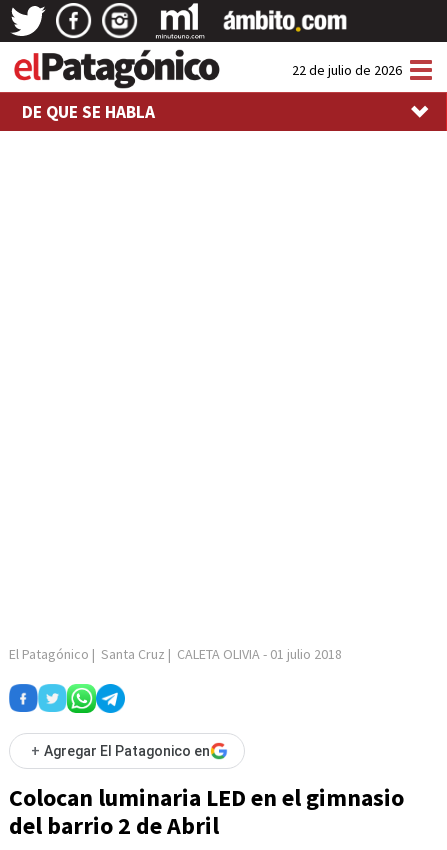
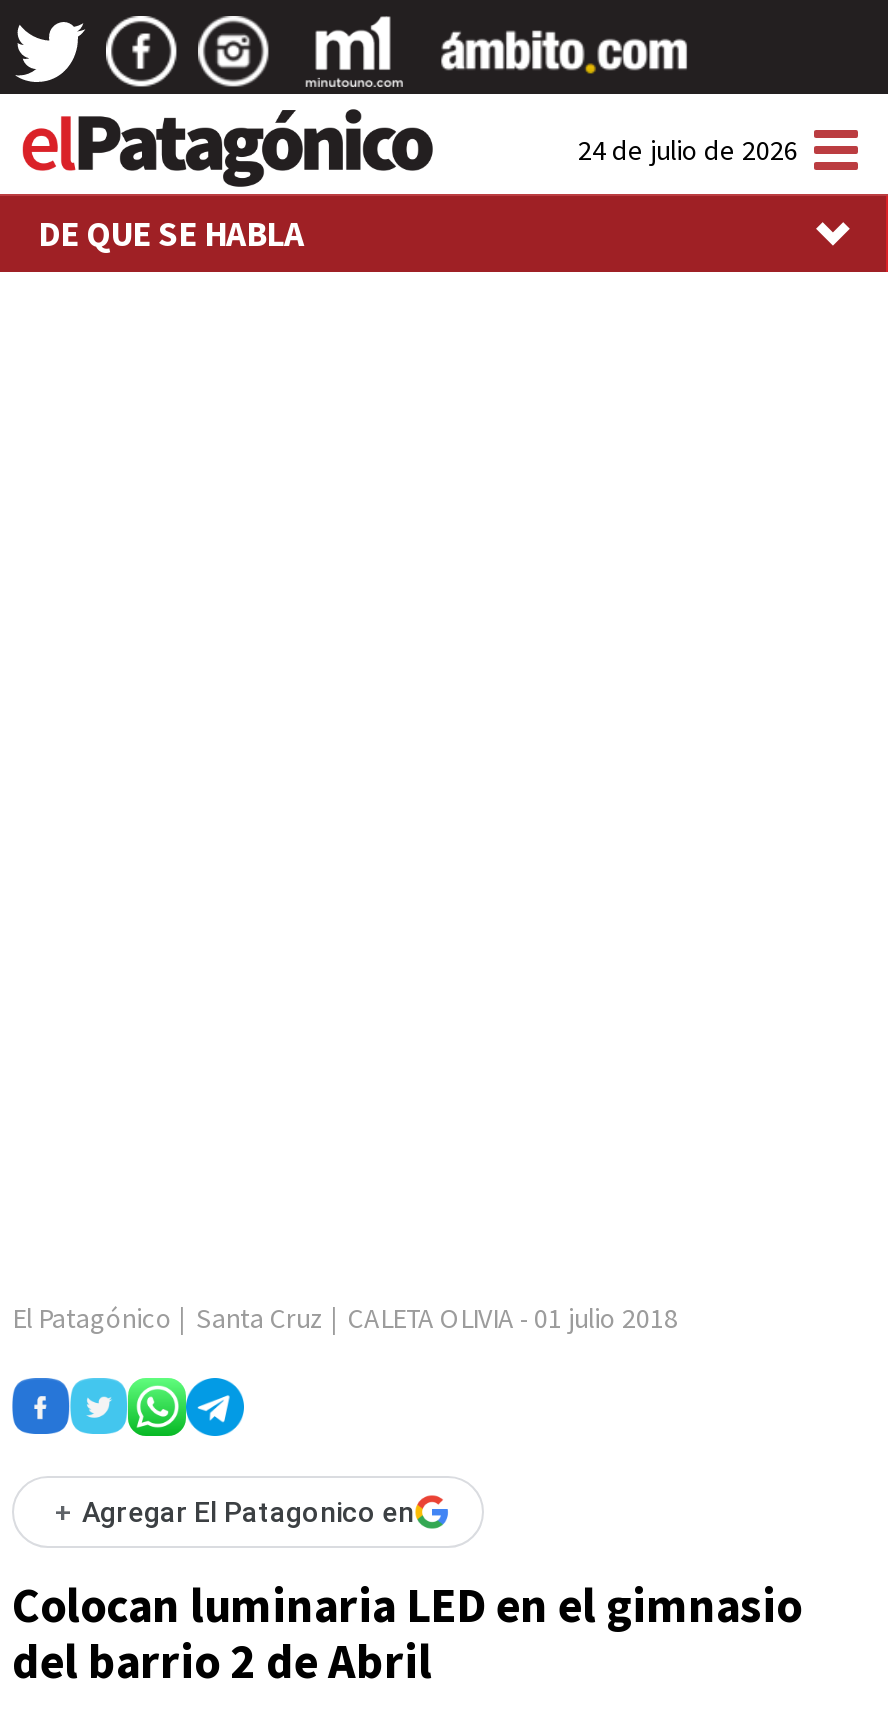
- 22 de julio de 2026
+ 24 de julio de 2026
